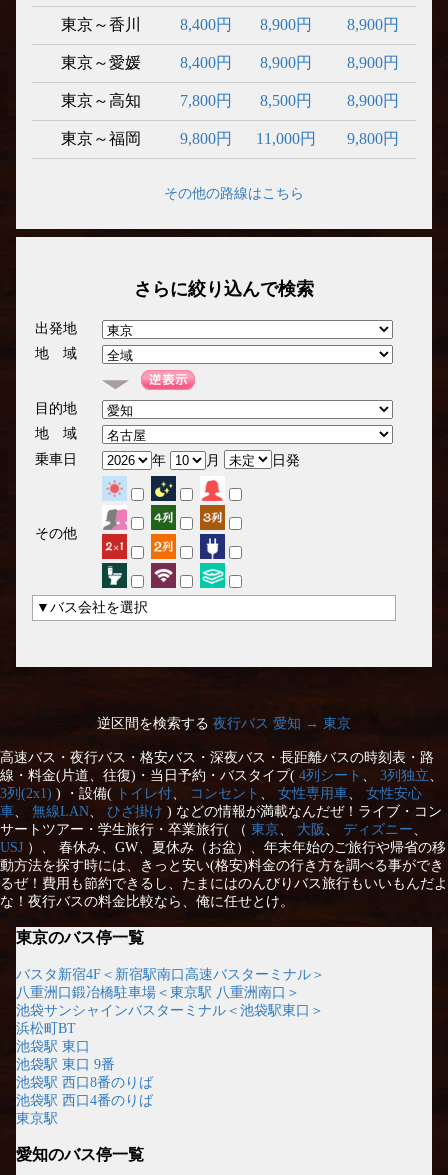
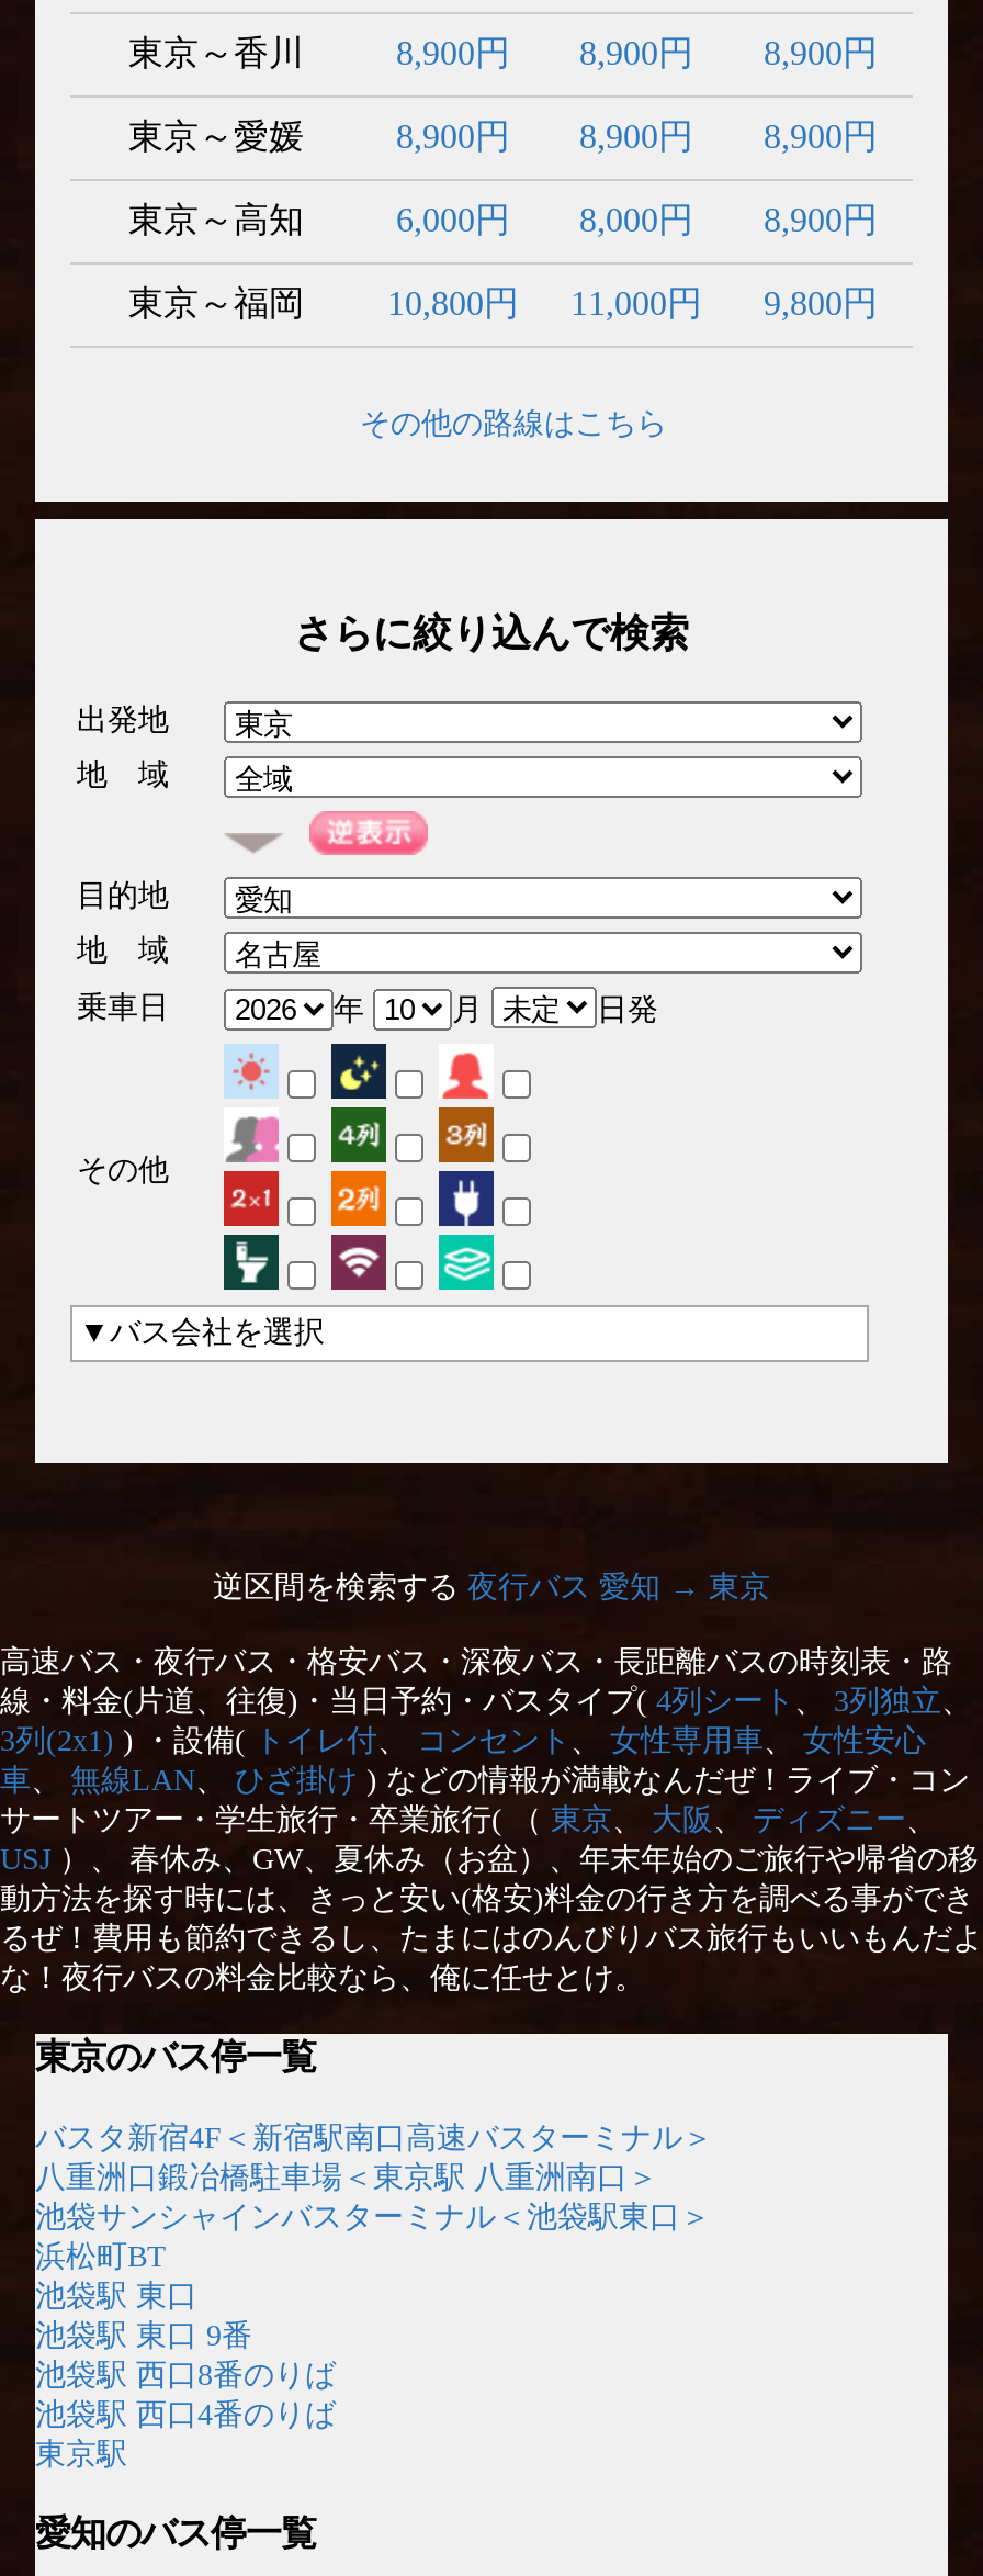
- 8,400円
+ 8,900円

- 8,400円
+ 8,900円

- 7,800円
+ 6,000円

- 8,500円
+ 8,000円

- 9,800円 11,000円 9,800円
+ 10,800円 11,000円 9,800円
